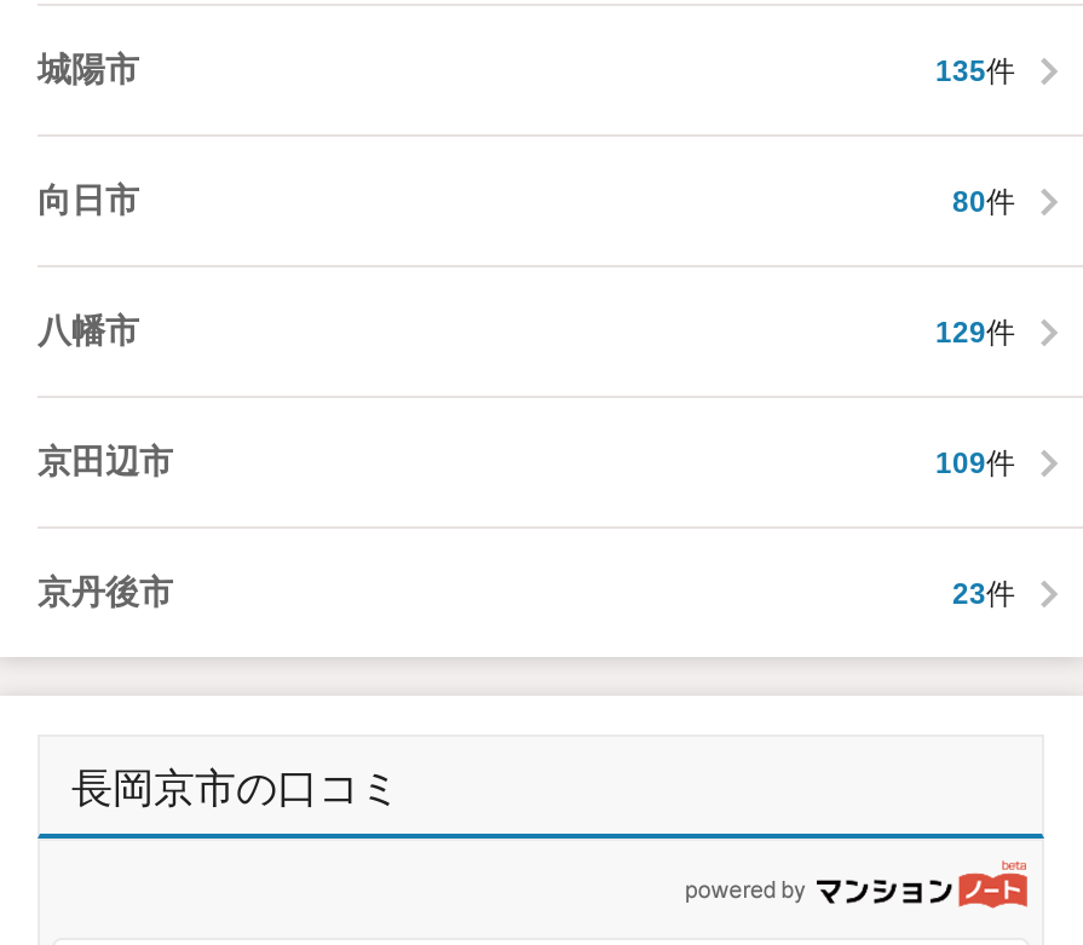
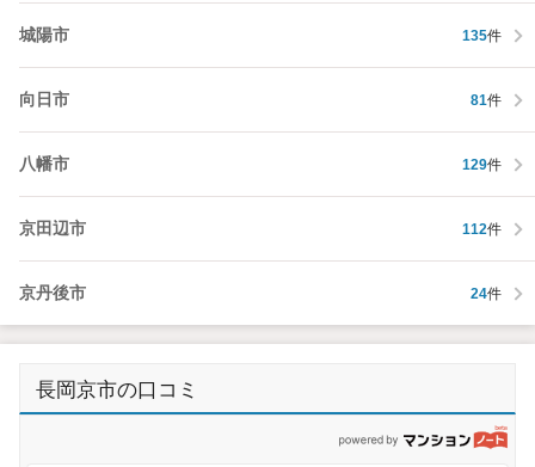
- 80件
+ 81件

- 109件
+ 112件

- 23件
+ 24件
